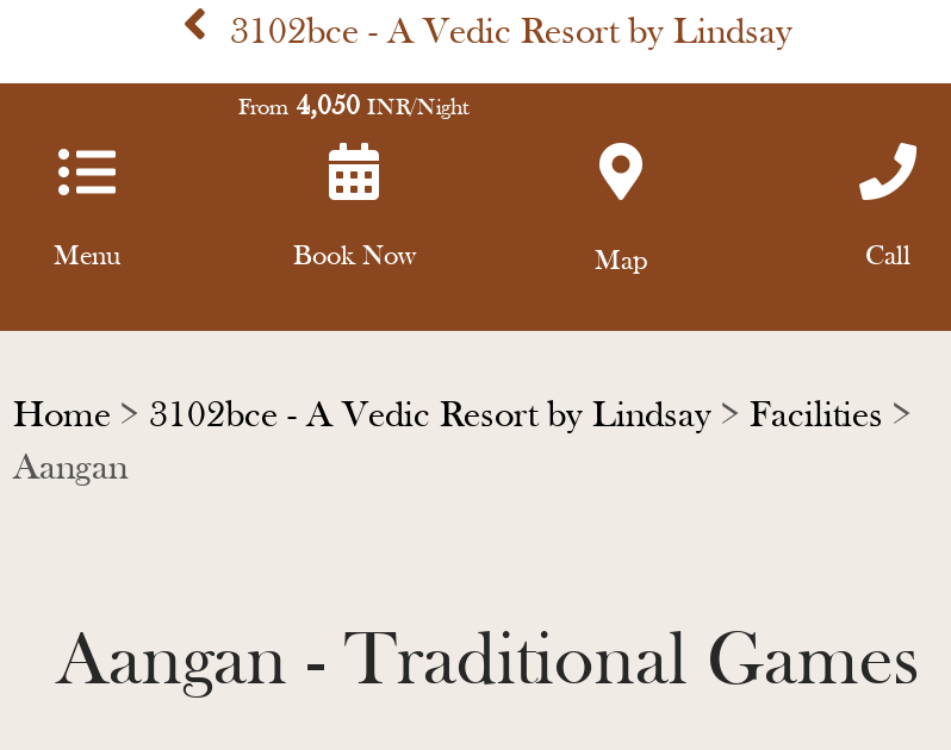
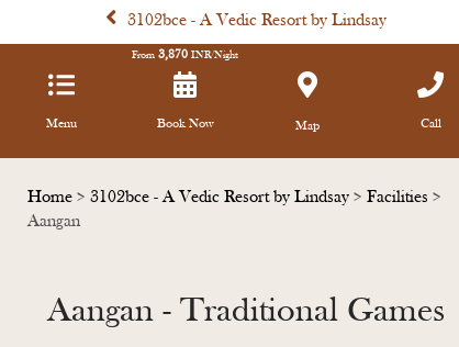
- From 4,050 INR/Night
+ From 3,870 INR/Night
